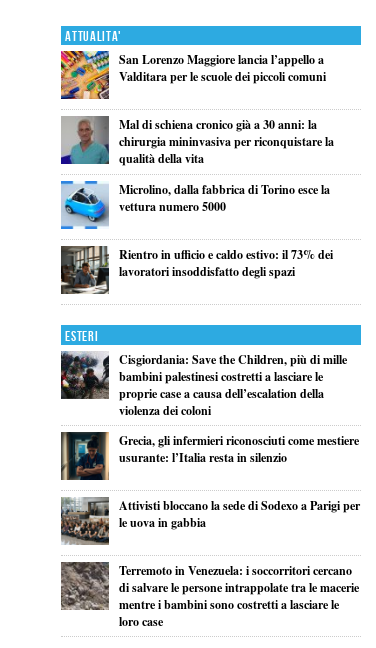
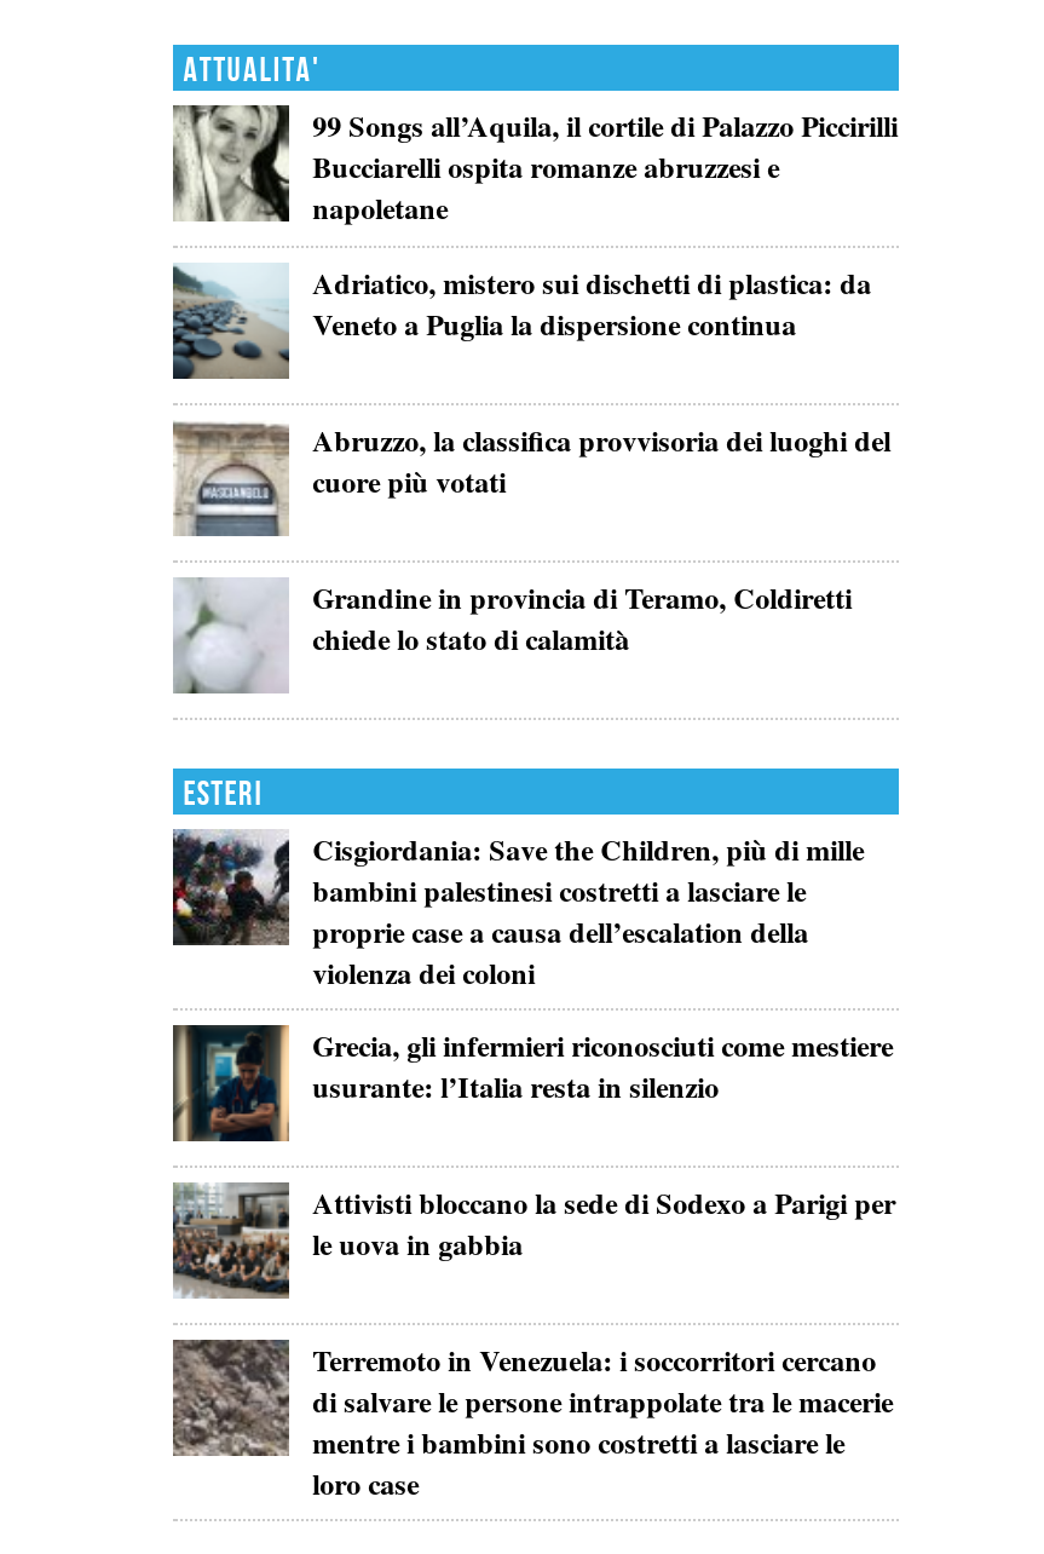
- [image]
- San Lorenzo Maggiore lancia l’appello a
- Valditara per le scuole dei piccoli comuni
+ [image]
+ 99 Songs all’Aquila, il cortile di Palazzo Piccirilli
+ Bucciarelli ospita romanze abruzzesi e
+ napoletane

- [image]
- Mal di schiena cronico già a 30 anni: la
- chirurgia mininvasiva per riconquistare la
- qualità della vita
+ [image]
+ Adriatico, mistero sui dischetti di plastica: da
+ Veneto a Puglia la dispersione continua

- [image]
- Microlino, dalla fabbrica di Torino esce la
- vettura numero 5000
+ [image]
+ Abruzzo, la classifica provvisoria dei luoghi del
+ cuore più votati

- [image]
- Rientro in ufficio e caldo estivo: il 73% dei
- lavoratori insoddisfatto degli spazi
+ [image]
+ Grandine in provincia di Teramo, Coldiretti
+ chiede lo stato di calamità
